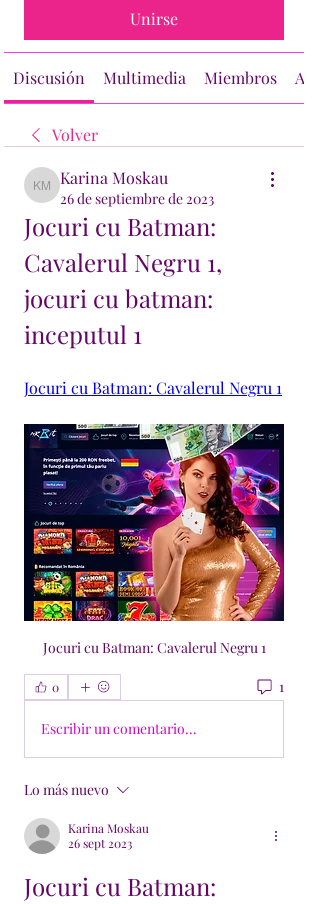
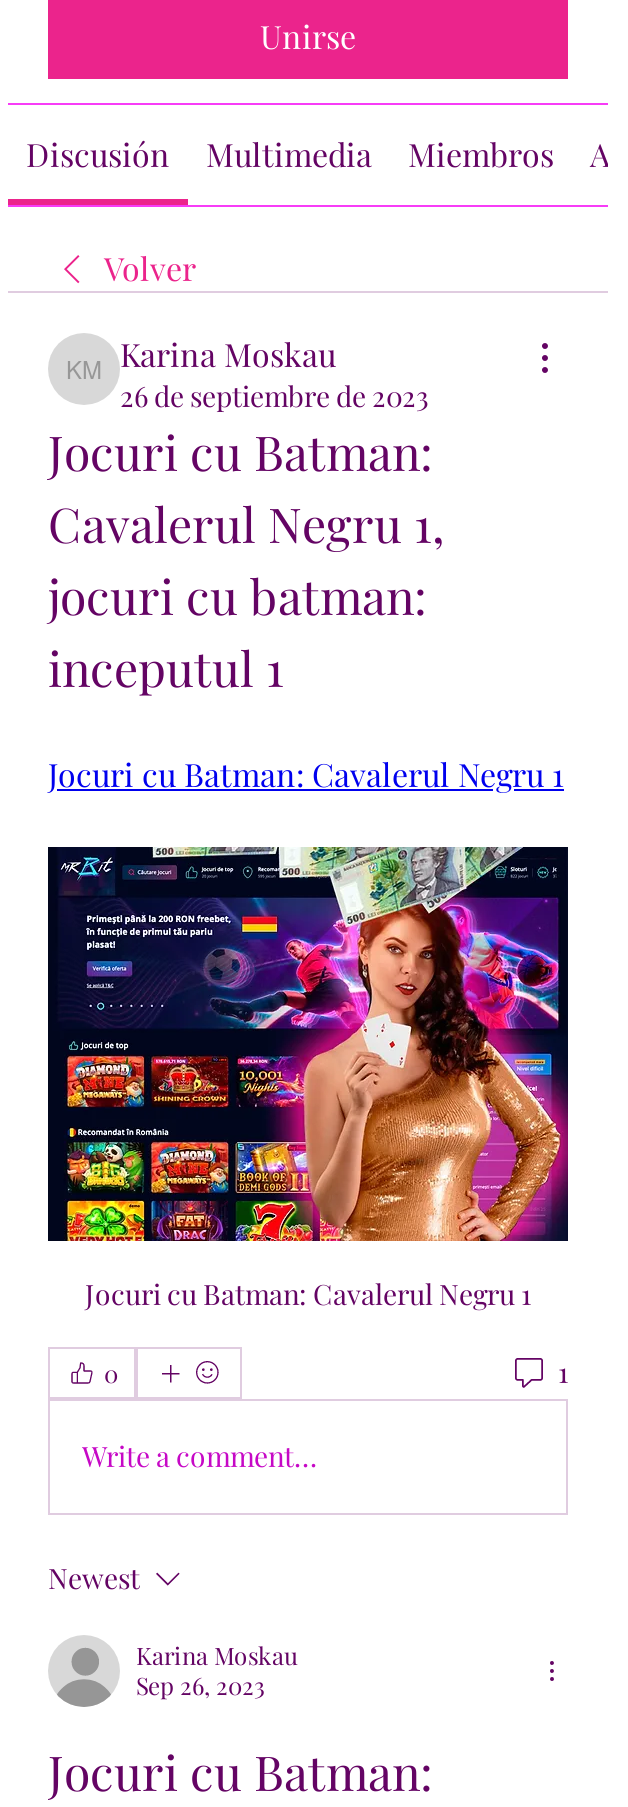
- Escribir un comentario...
+ Write a comment...

- Lo más nuevo
+ Newest

- 26 sept 2023
+ Sep 26, 2023
